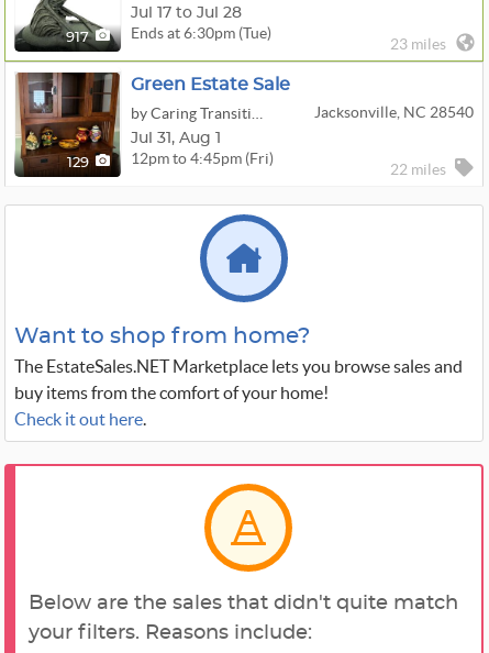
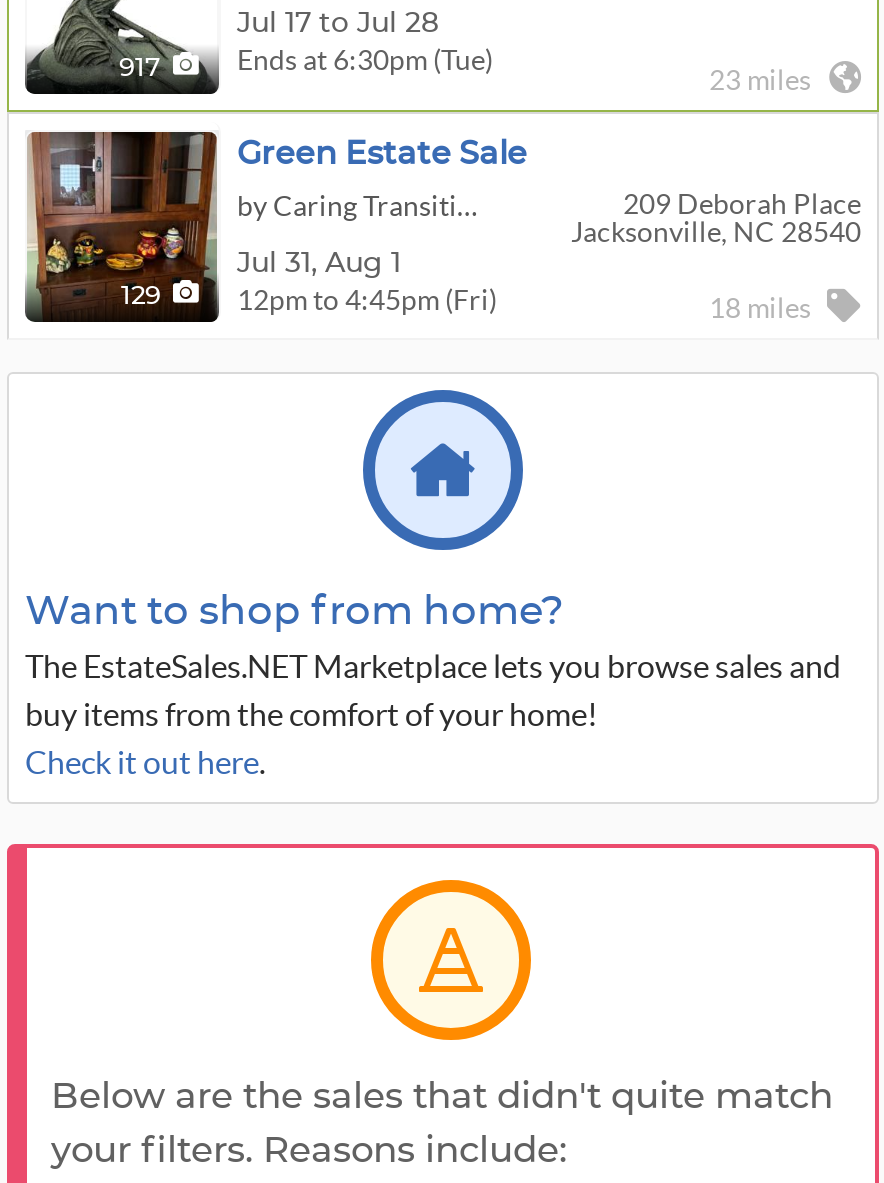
+ 209 Deborah Place

- 22 miles
+ 18 miles
